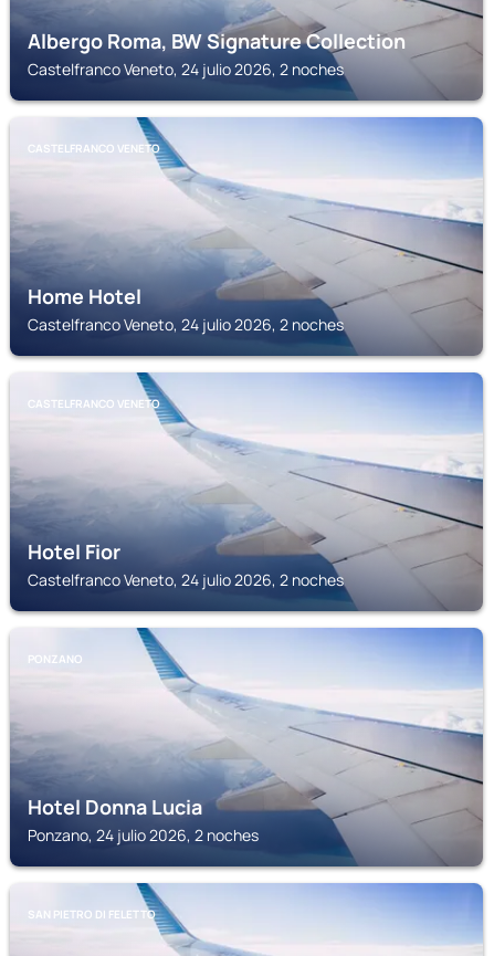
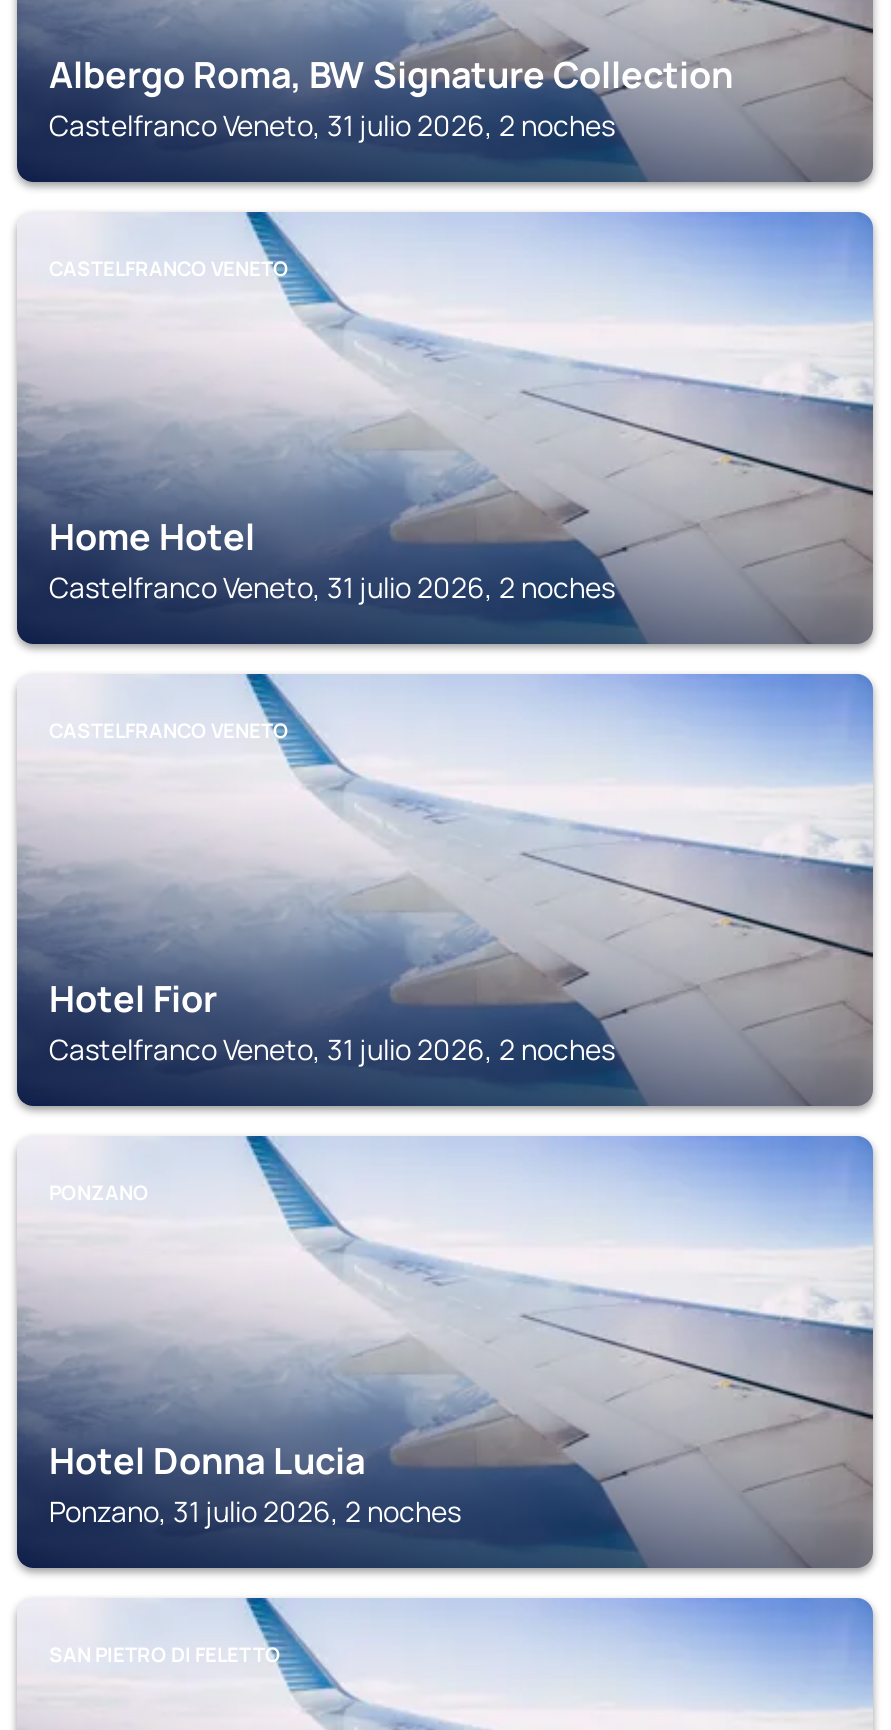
- Castelfranco Veneto, 24 julio 2026, 2 noches
+ Castelfranco Veneto, 31 julio 2026, 2 noches

- Castelfranco Veneto, 24 julio 2026, 2 noches
+ Castelfranco Veneto, 31 julio 2026, 2 noches

- Castelfranco Veneto, 24 julio 2026, 2 noches
+ Castelfranco Veneto, 31 julio 2026, 2 noches

- Ponzano, 24 julio 2026, 2 noches
+ Ponzano, 31 julio 2026, 2 noches
